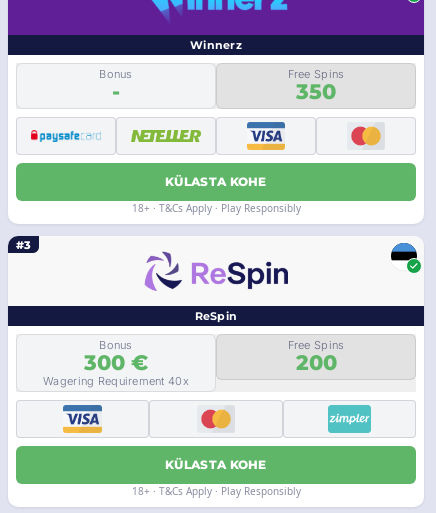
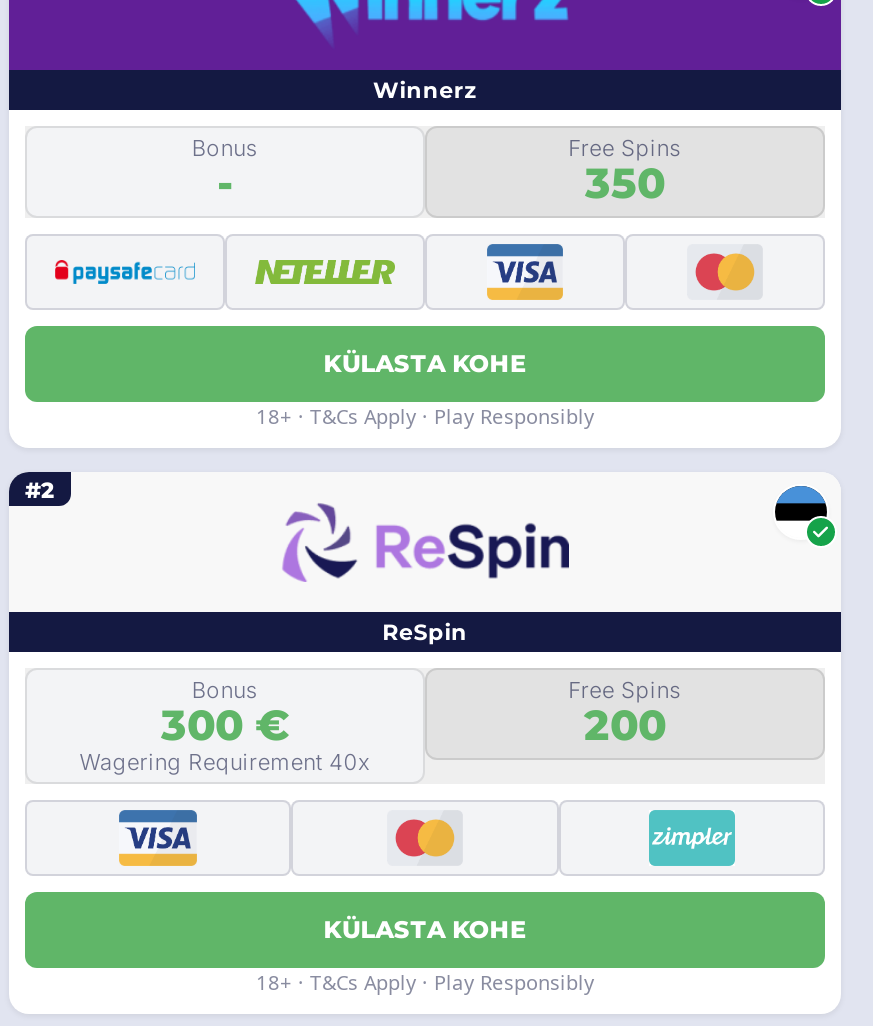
- #3
+ #2
